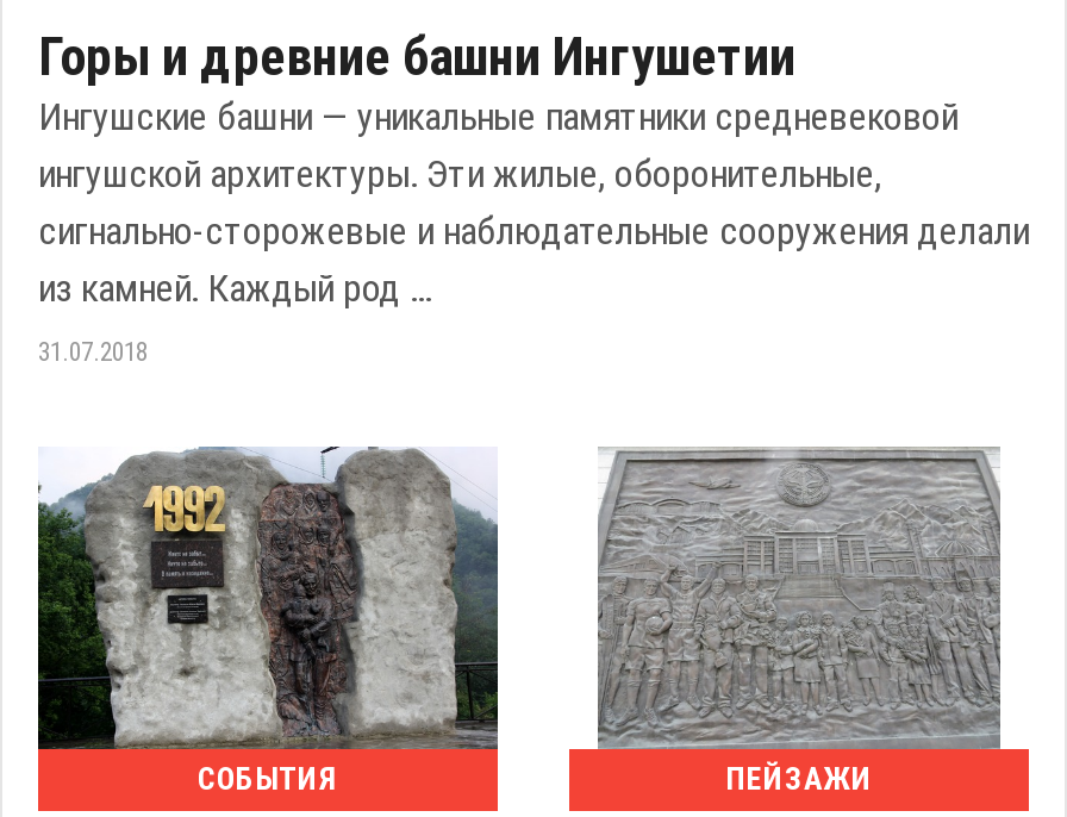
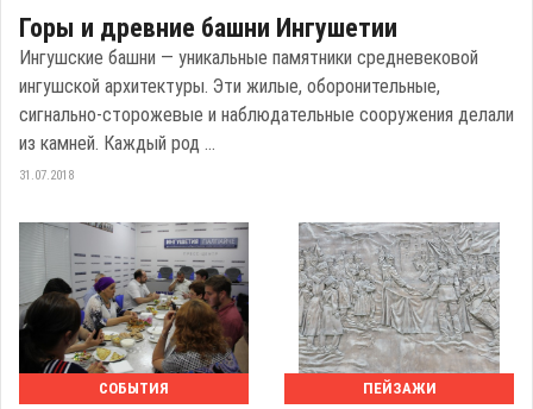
- [image]
+ [image]

- [image]
+ [image]
